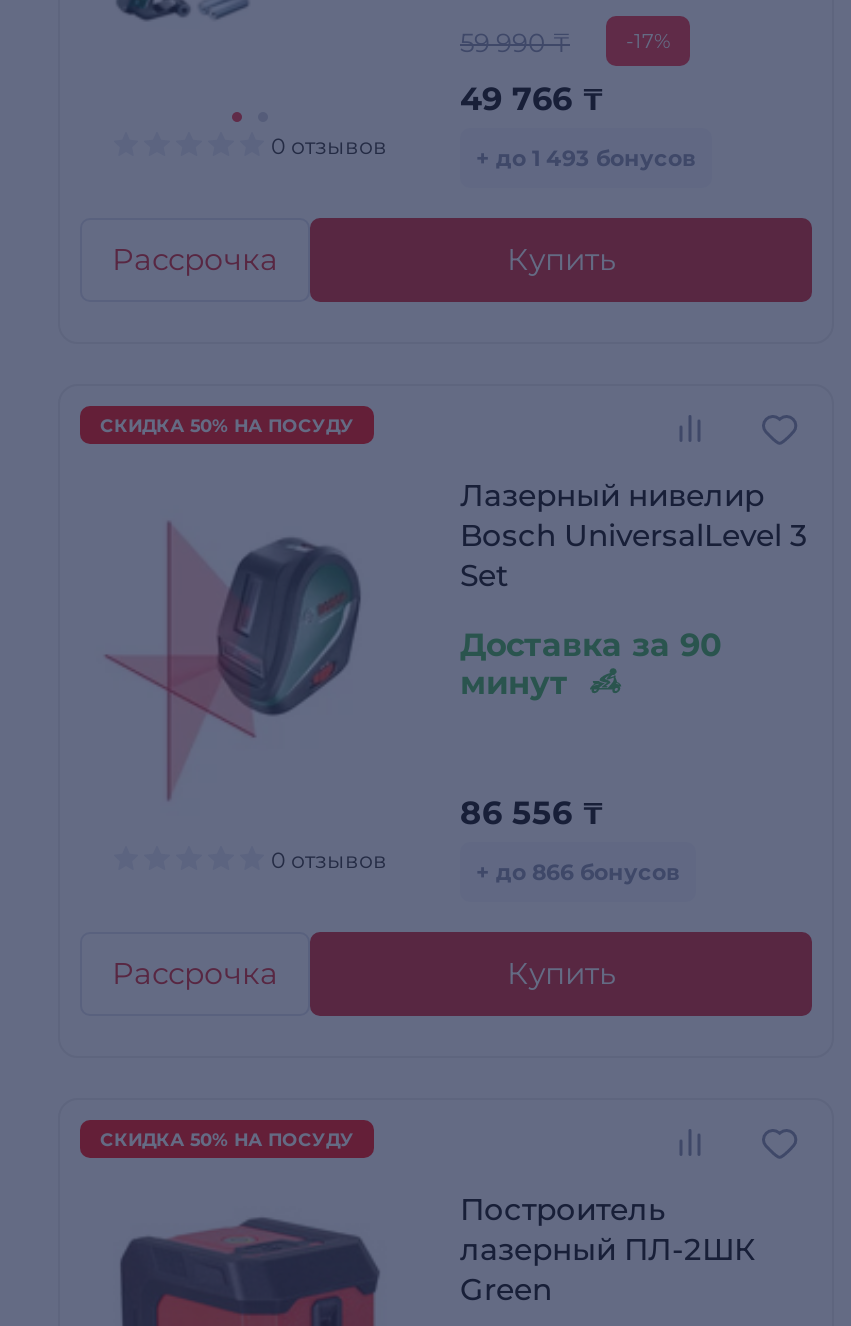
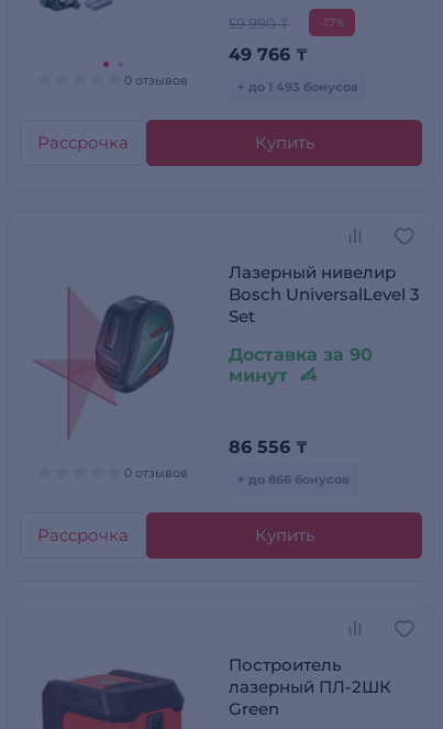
- СКИДКА 50% НА ПОСУДУ

- СКИДКА 50% НА ПОСУДУ
